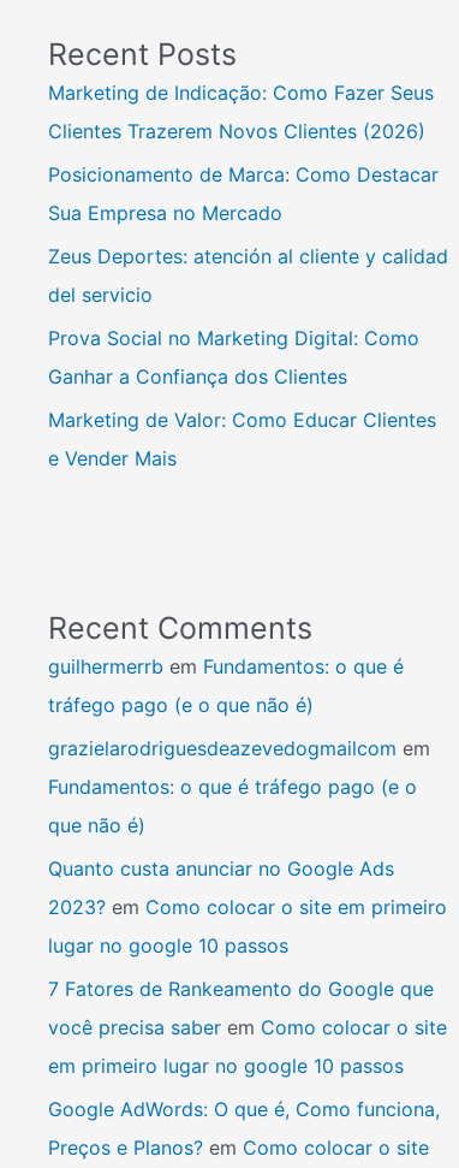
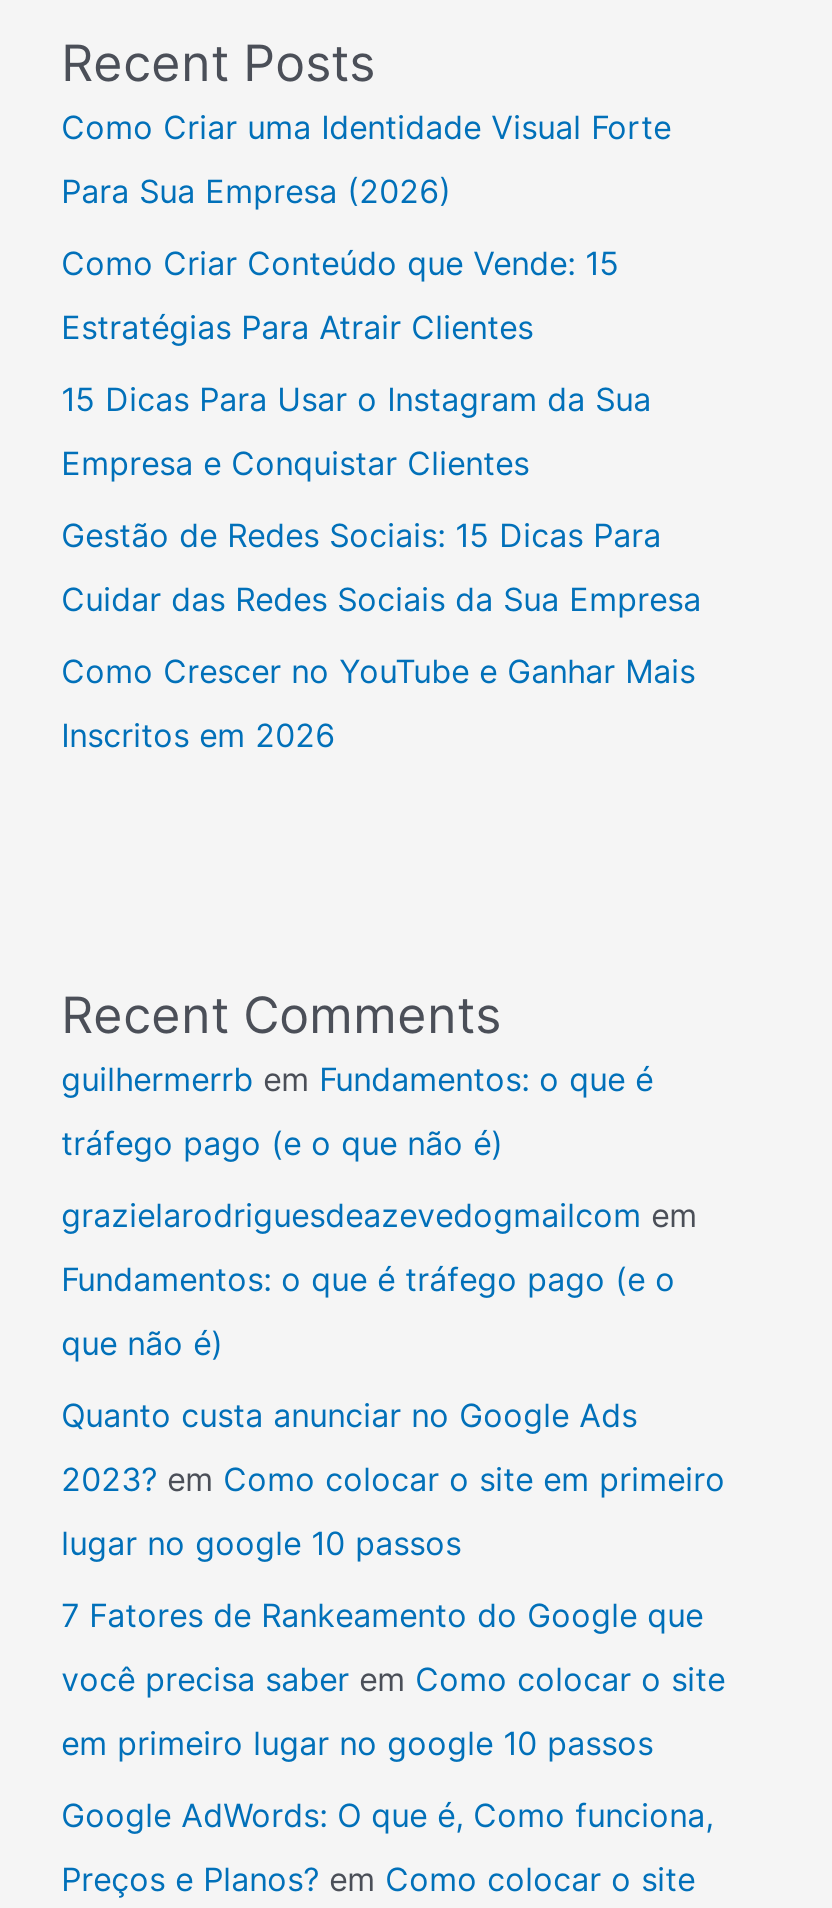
- Marketing de Indicação: Como Fazer Seus
+ Como Criar uma Identidade Visual Forte

- Clientes Trazerem Novos Clientes (2026)
+ Para Sua Empresa (2026)

- Posicionamento de Marca: Como Destacar
+ Como Criar Conteúdo que Vende: 15

- Sua Empresa no Mercado
+ Estratégias Para Atrair Clientes

- Zeus Deportes: atención al cliente y calidad
+ 15 Dicas Para Usar o Instagram da Sua

- del servicio
+ Empresa e Conquistar Clientes

- Prova Social no Marketing Digital: Como
+ Gestão de Redes Sociais: 15 Dicas Para

- Ganhar a Confiança dos Clientes
+ Cuidar das Redes Sociais da Sua Empresa

- Marketing de Valor: Como Educar Clientes
+ Como Crescer no YouTube e Ganhar Mais

- e Vender Mais
+ Inscritos em 2026
